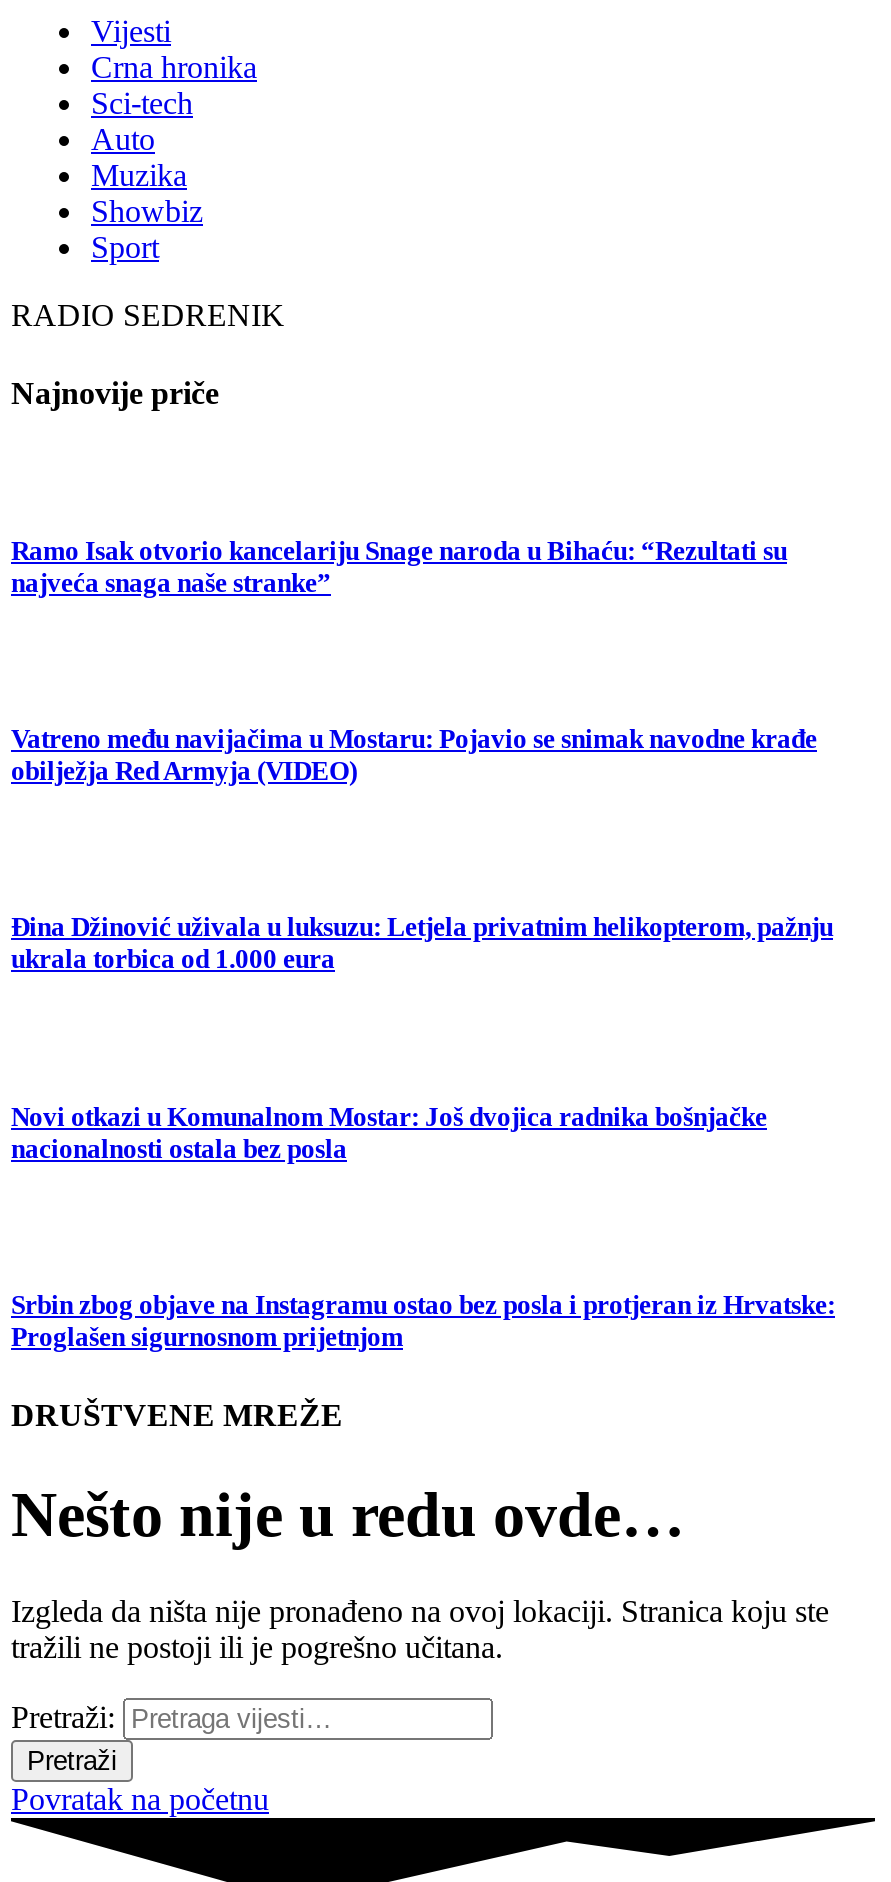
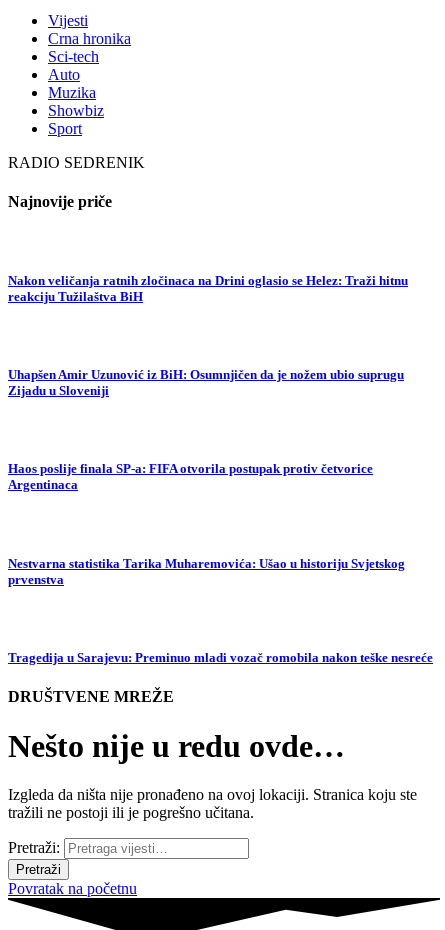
- Ramo Isak otvorio kancelariju Snage naroda u Bihaću: “Rezultati su
- najveća snaga naše stranke”
+ Nakon veličanja ratnih zločinaca na Drini oglasio se Helez: Traži hitnu
+ reakciju Tužilaštva BiH

- Vatreno među navijačima u Mostaru: Pojavio se snimak navodne krađe
- obilježja Red Armyja (VIDEO)
+ Uhapšen Amir Uzunović iz BiH: Osumnjičen da je nožem ubio suprugu
+ Zijadu u Sloveniji

- Đina Džinović uživala u luksuzu: Letjela privatnim helikopterom, pažnju
- ukrala torbica od 1.000 eura
+ Haos poslije finala SP-a: FIFA otvorila postupak protiv četvorice
+ Argentinaca

- Novi otkazi u Komunalnom Mostar: Još dvojica radnika bošnjačke
- nacionalnosti ostala bez posla
+ Nestvarna statistika Tarika Muharemovića: Ušao u historiju Svjetskog
+ prvenstva

- Srbin zbog objave na Instagramu ostao bez posla i protjeran iz Hrvatske:
- Proglašen sigurnosnom prijetnjom
+ Tragedija u Sarajevu: Preminuo mladi vozač romobila nakon teške nesreće
